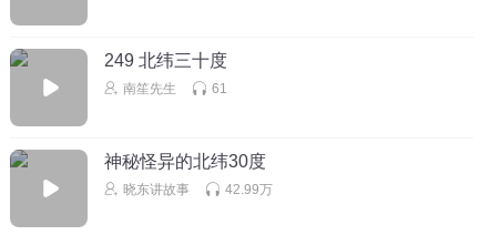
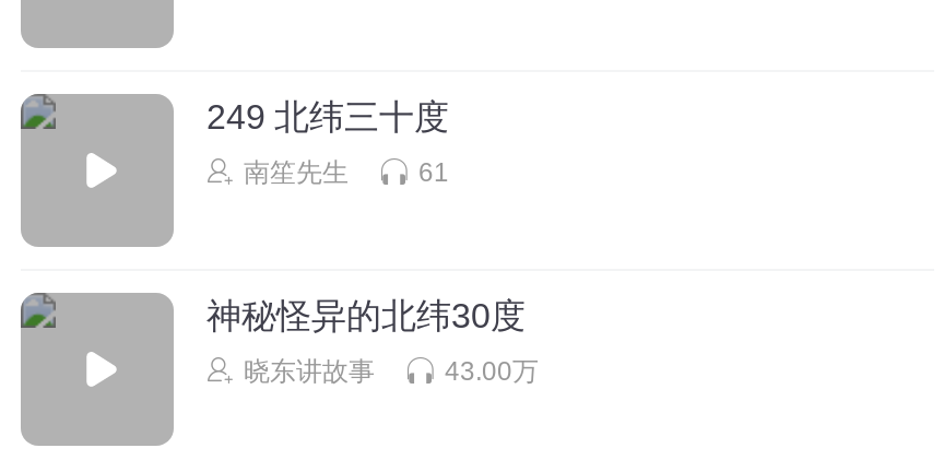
- 42.99万
+ 43.00万
